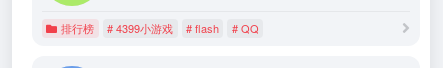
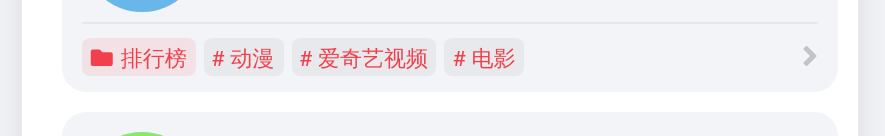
- # 4399小游戏
- # flash
- # QQ
+ # 动漫
+ # 爱奇艺视频
+ # 电影
